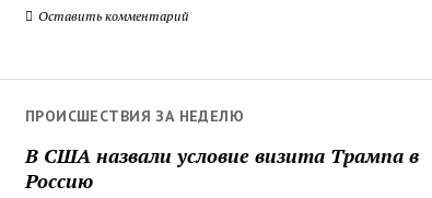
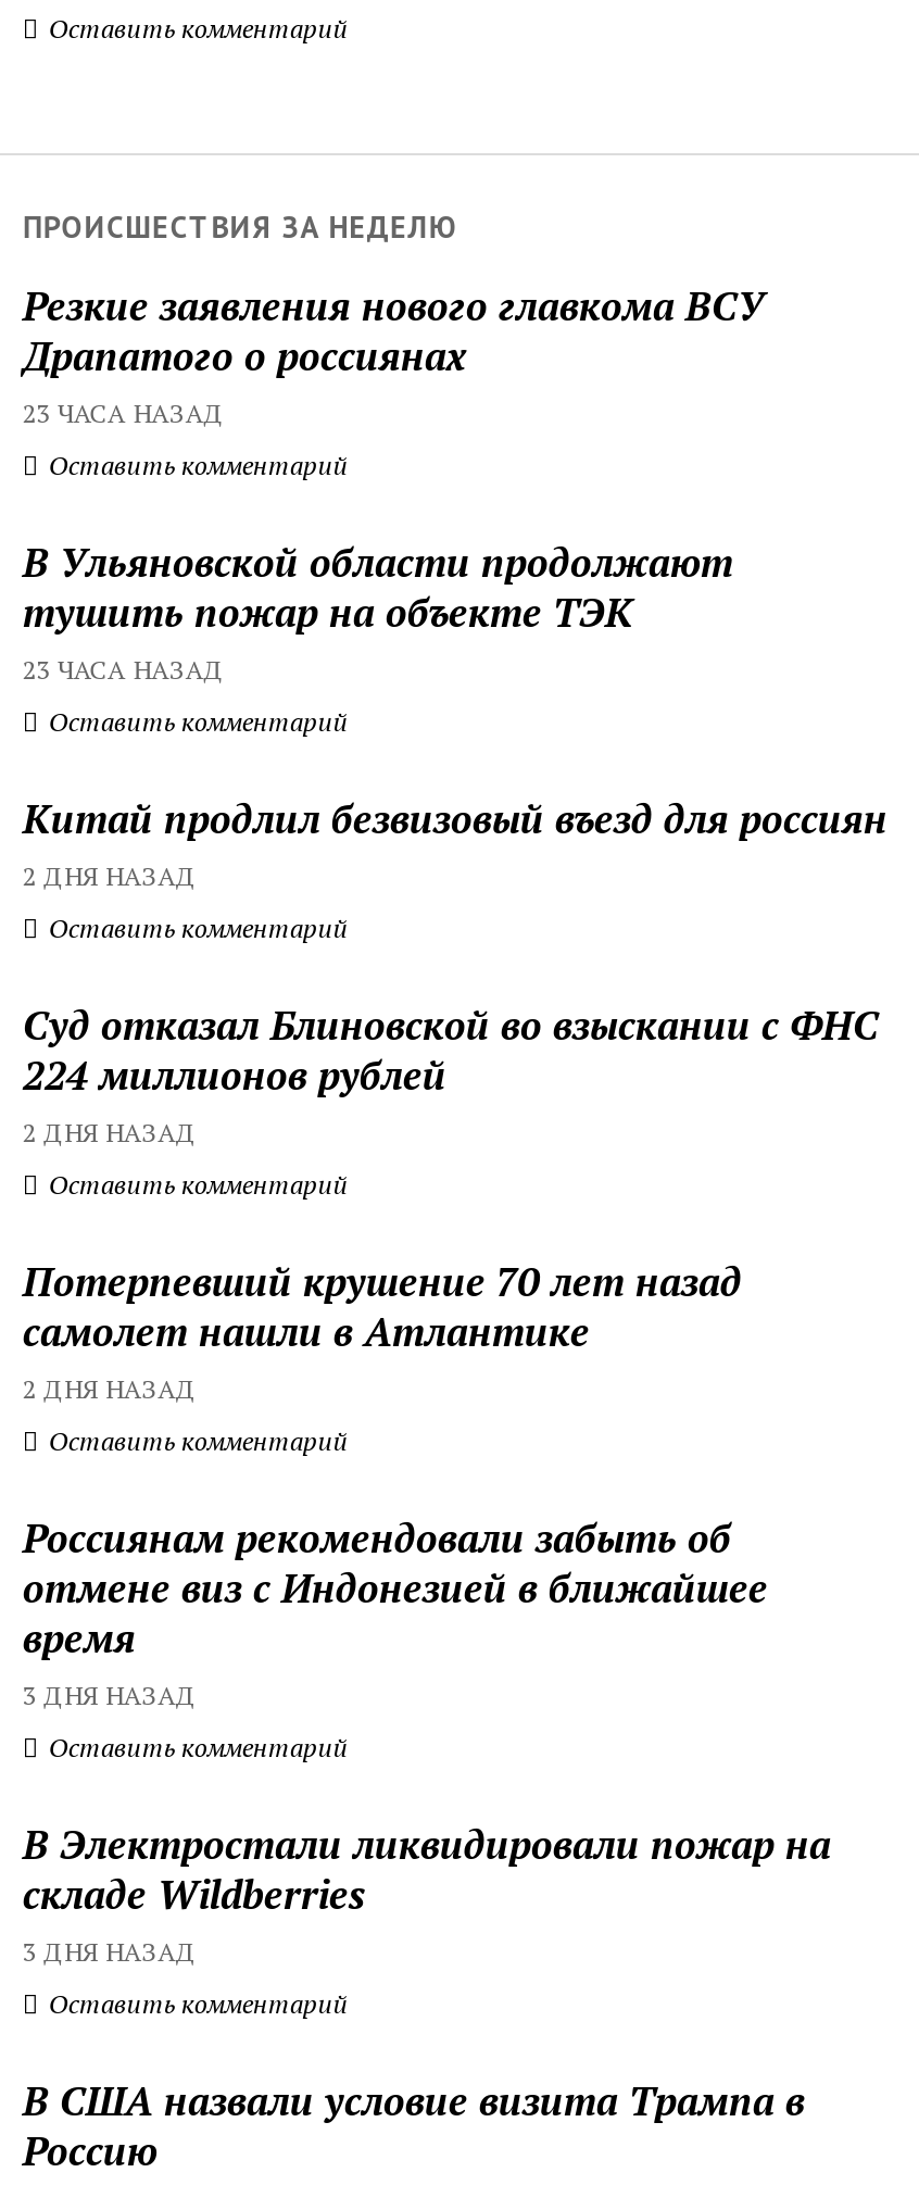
+ Резкие заявления нового главкома ВСУ
+ Драпатого о россиянах
+ 23 ЧАСА НАЗАД
+ Оставить комментарий
+ В Ульяновской области продолжают
+ тушить пожар на объекте ТЭК
+ 23 ЧАСА НАЗАД
+ Оставить комментарий
+ Китай продлил безвизовый въезд для россиян
+ 2 ДНЯ НАЗАД
+ Оставить комментарий
+ Суд отказал Блиновской во взыскании с ФНС
+ 224 миллионов рублей
+ 2 ДНЯ НАЗАД
+ Оставить комментарий
+ Потерпевший крушение 70 лет назад
+ самолет нашли в Атлантике
+ 2 ДНЯ НАЗАД
+ Оставить комментарий
+ Россиянам рекомендовали забыть об
+ отмене виз с Индонезией в ближайшее
+ время
+ 3 ДНЯ НАЗАД
+ Оставить комментарий
+ В Электростали ликвидировали пожар на
+ складе Wildberries
+ 3 ДНЯ НАЗАД
+ Оставить комментарий
